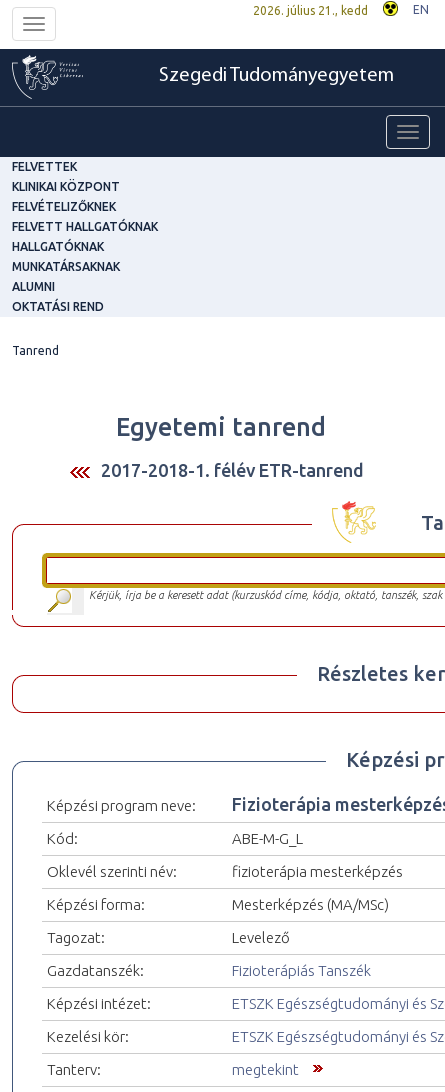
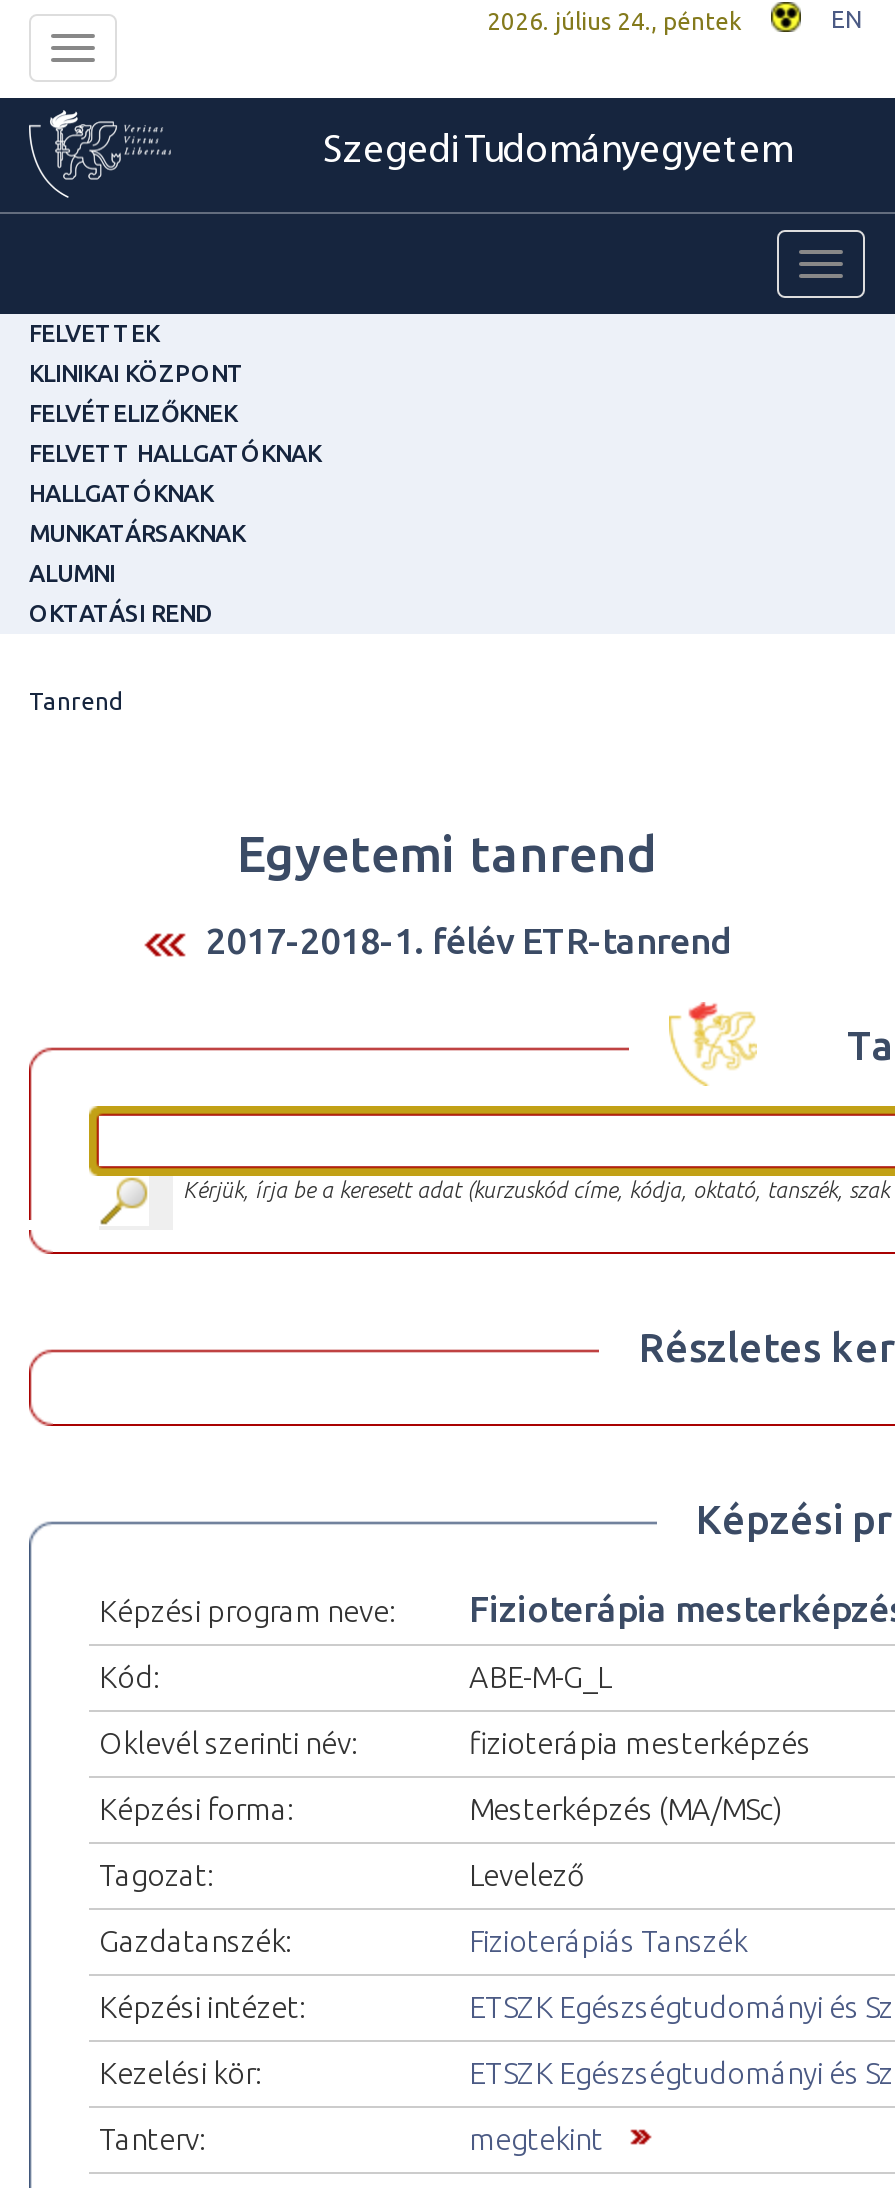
- 2026. július 21., kedd
+ 2026. július 24., péntek
